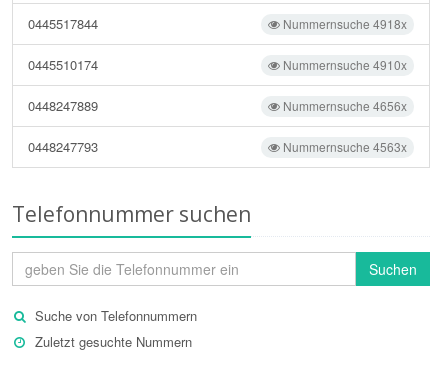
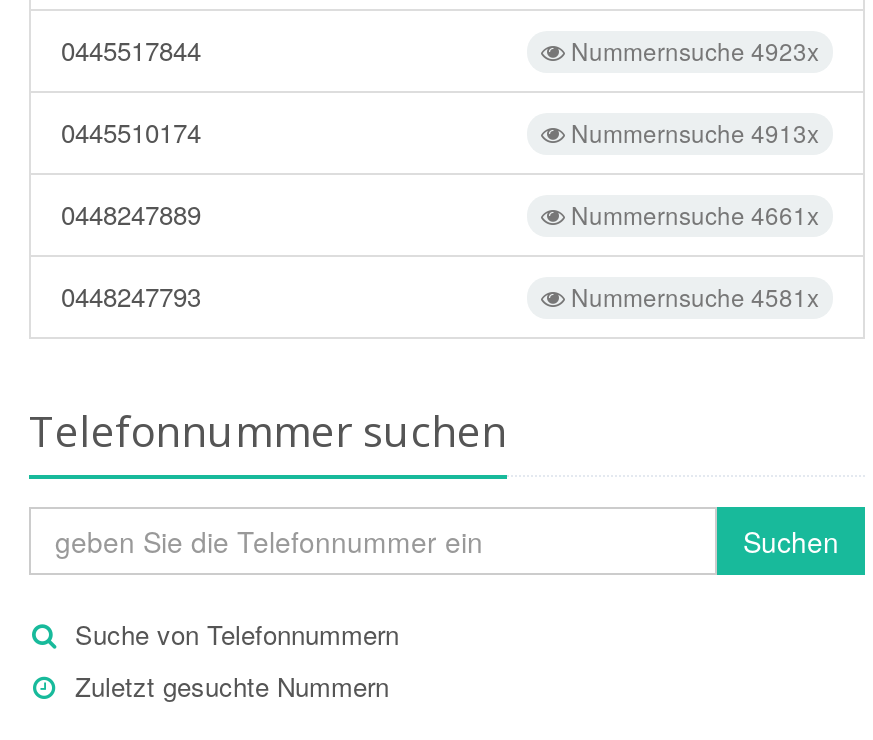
- Nummernsuche 4918x
+ Nummernsuche 4923x

- Nummernsuche 4910x
+ Nummernsuche 4913x

- Nummernsuche 4656x
+ Nummernsuche 4661x

- Nummernsuche 4563x
+ Nummernsuche 4581x
